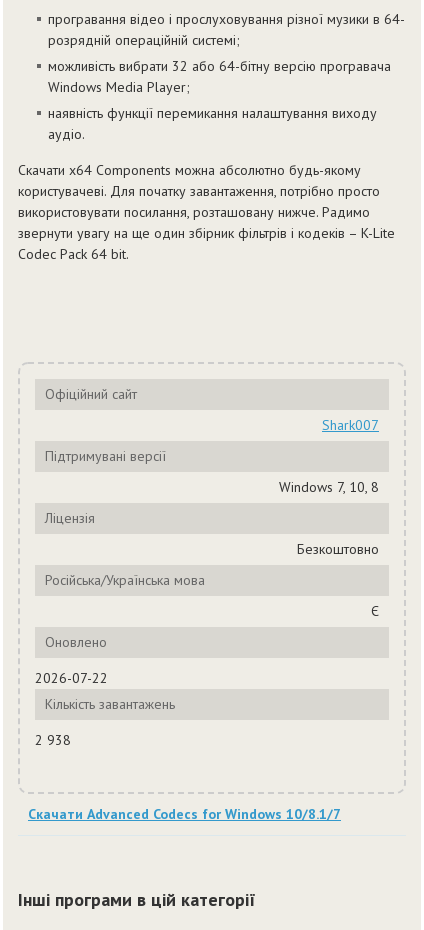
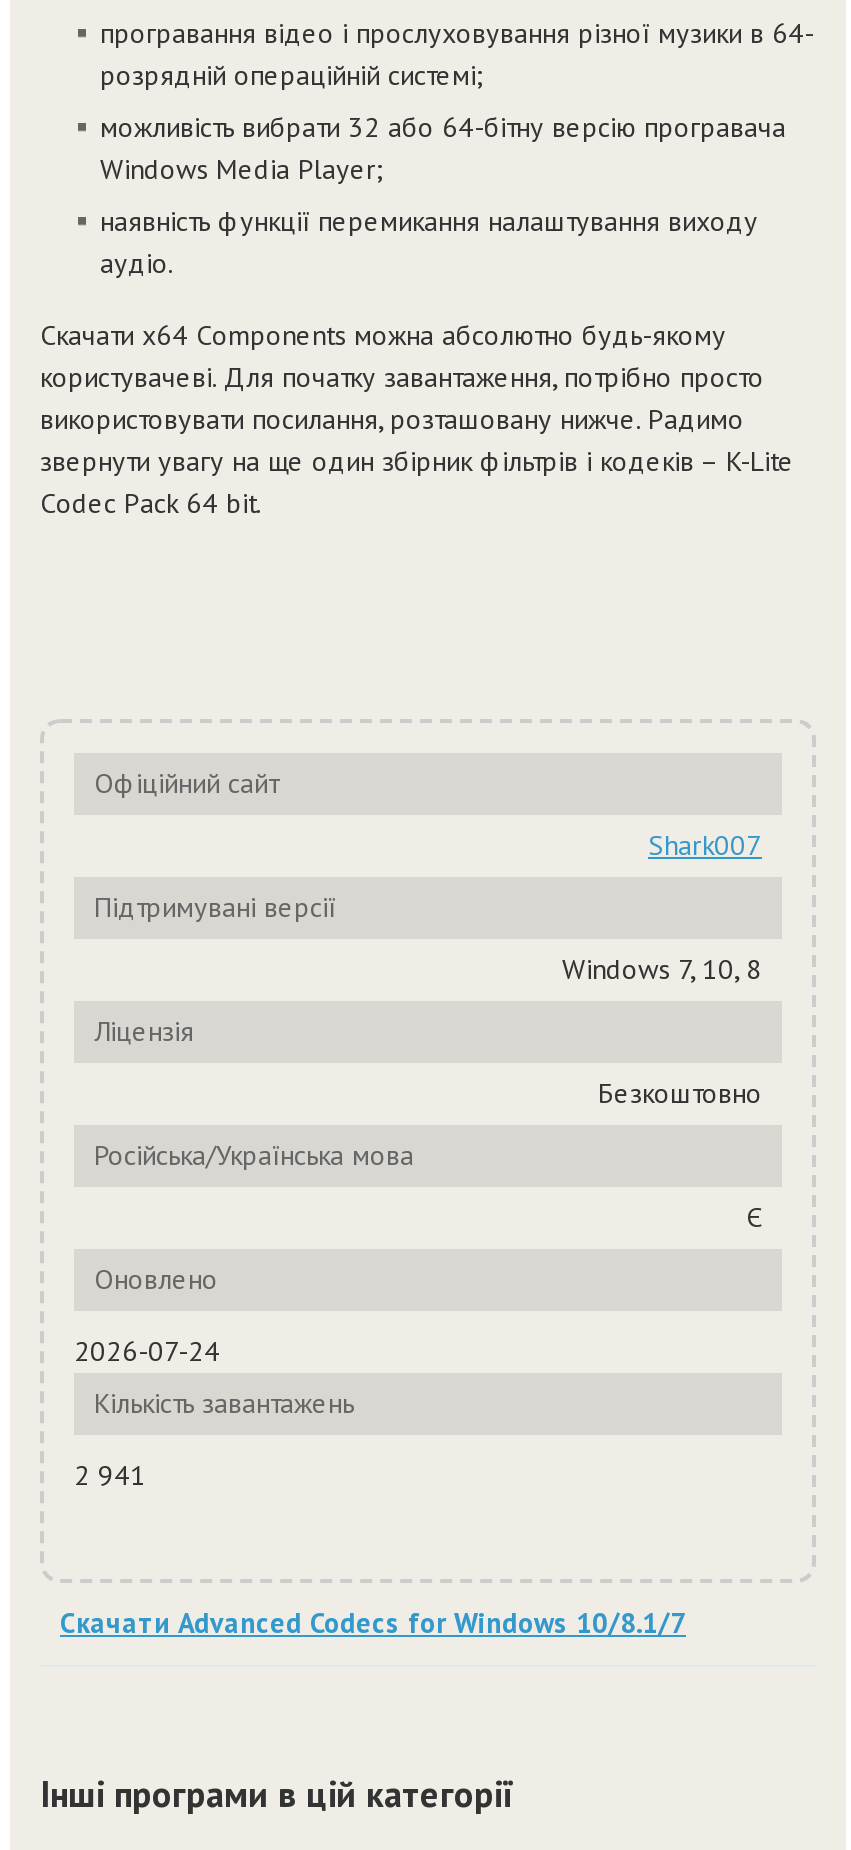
- 2026-07-22
+ 2026-07-24

- 2 938
+ 2 941
